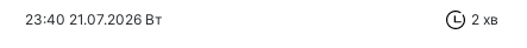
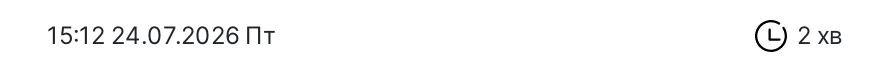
- 23:40 21.07.2026 Вт
+ 15:12 24.07.2026 Пт
